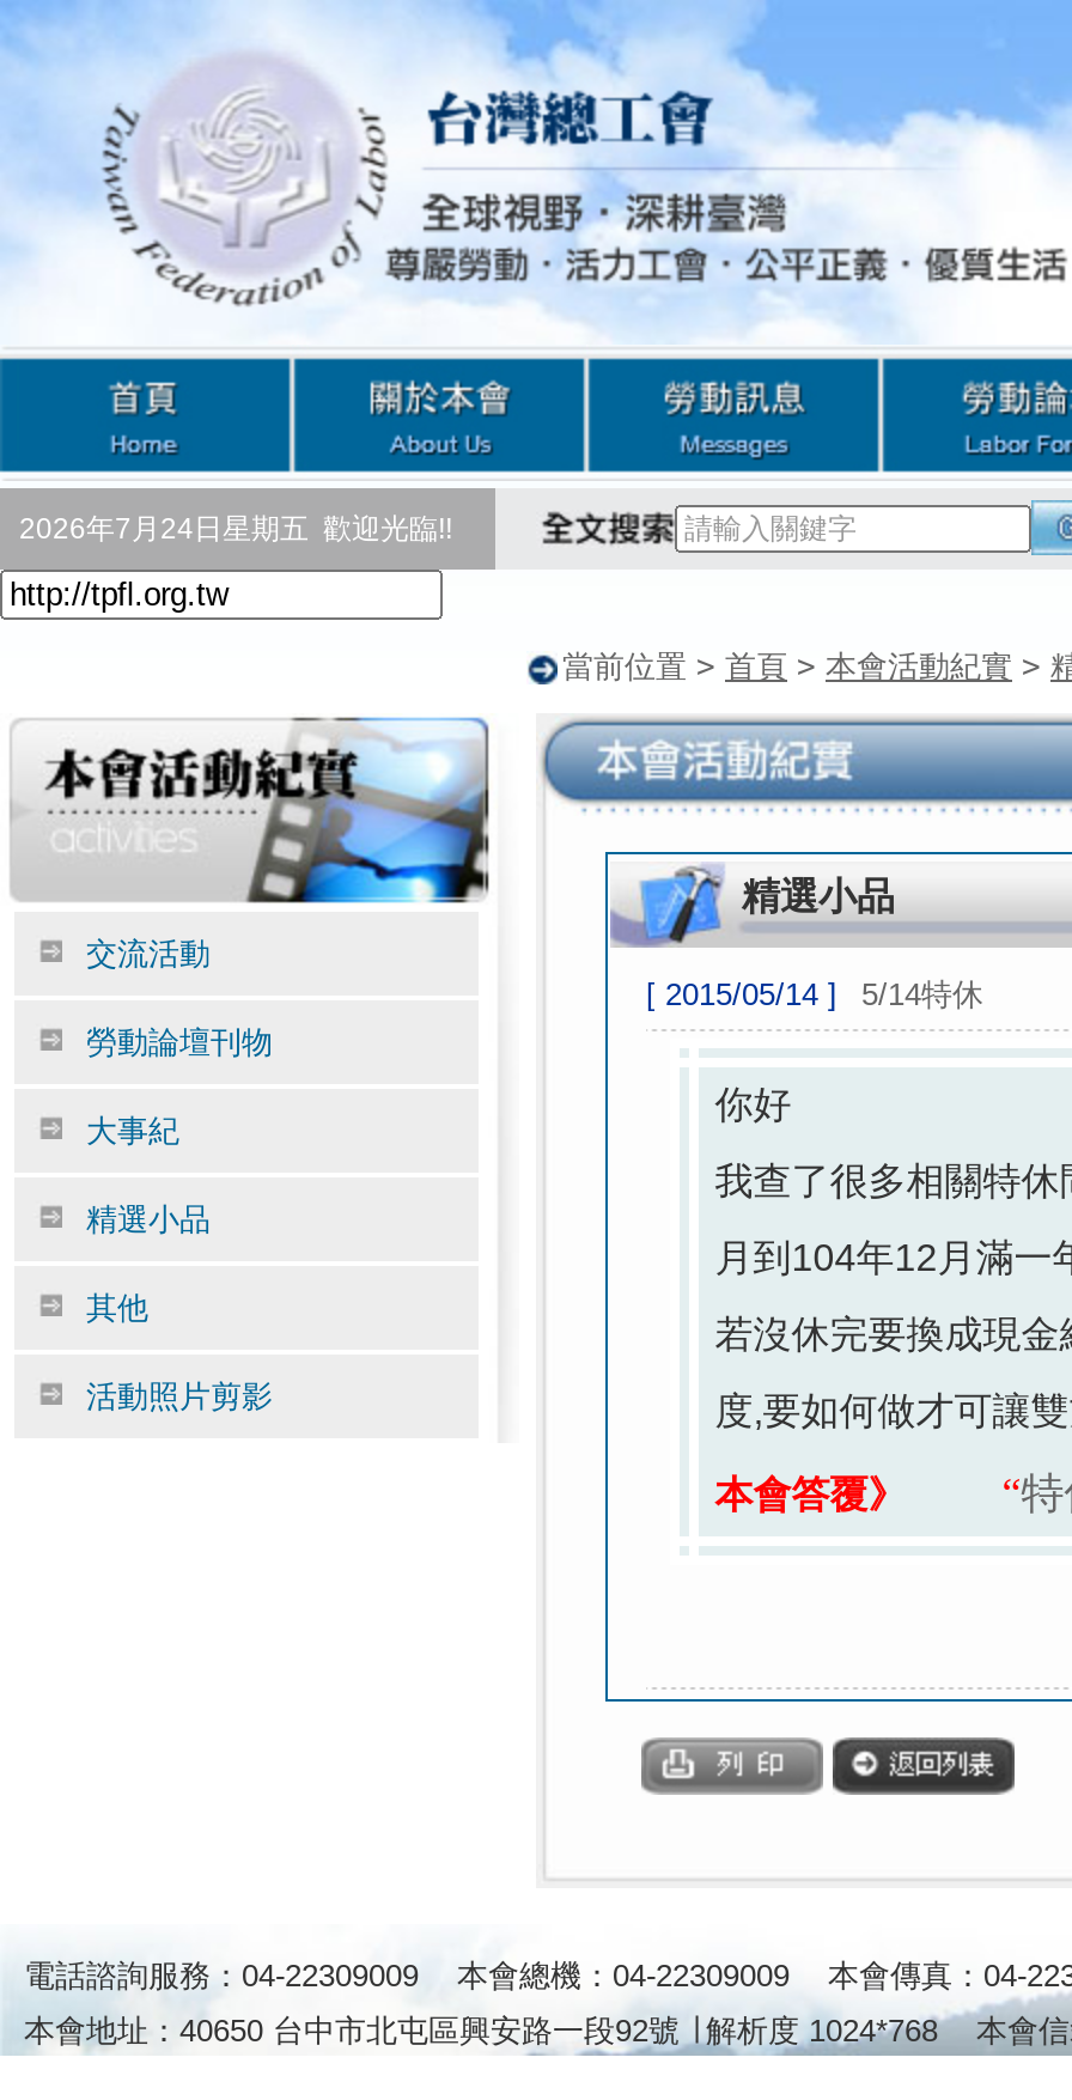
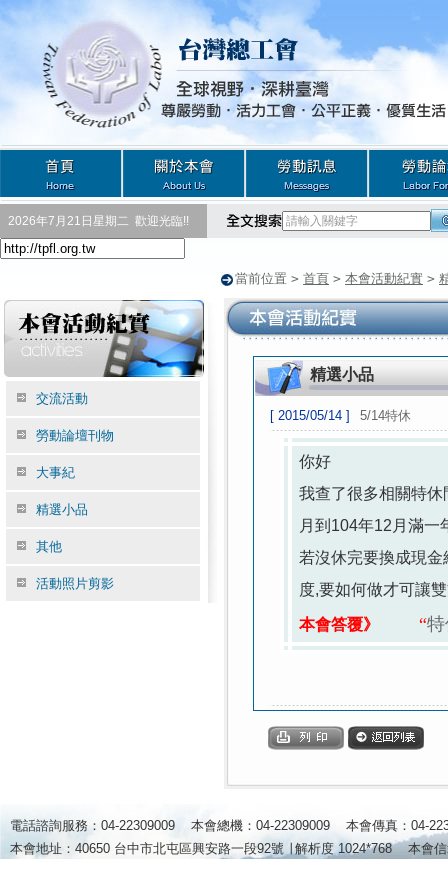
- 2026年7月24日星期五歡迎光臨!!
+ 2026年7月21日星期二歡迎光臨!!
